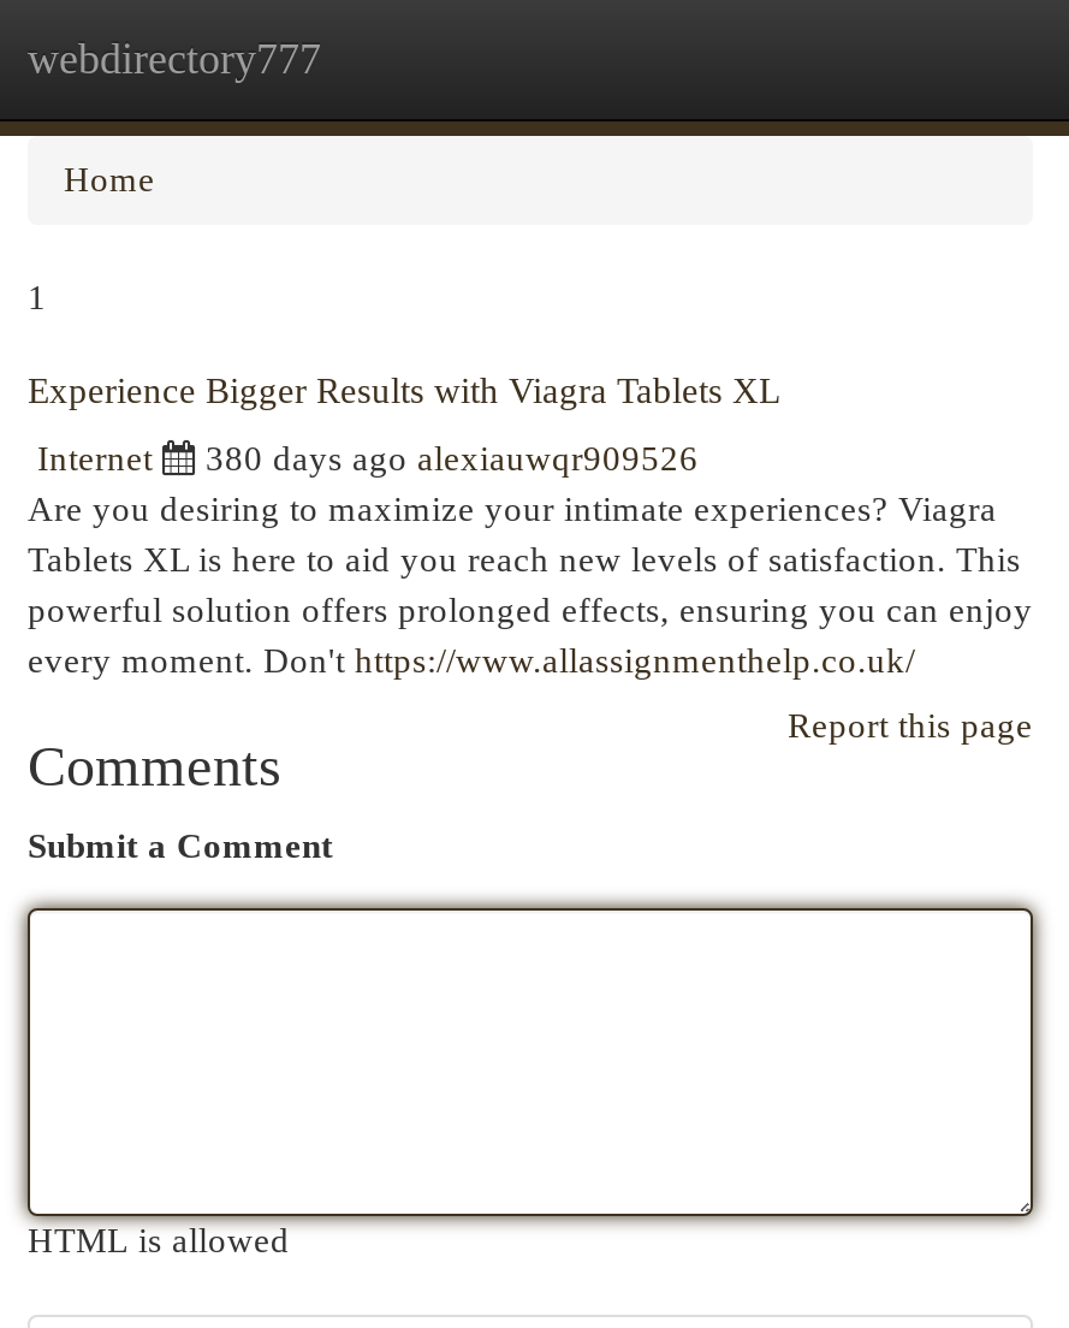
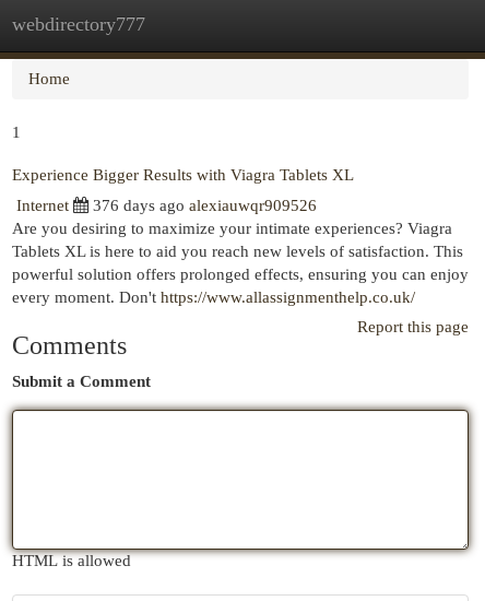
- 380 days ago alexiauwqr909526
+ 376 days ago alexiauwqr909526
